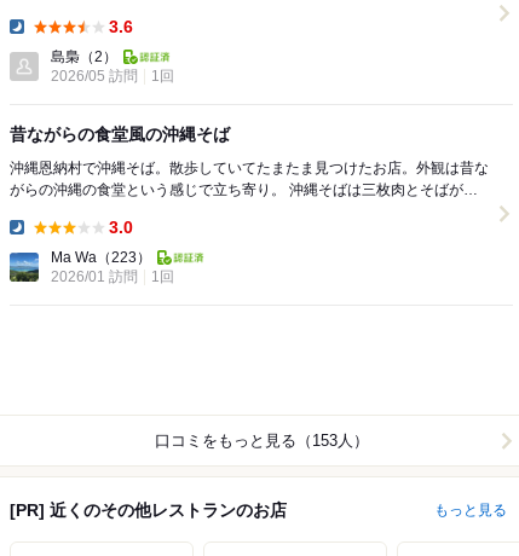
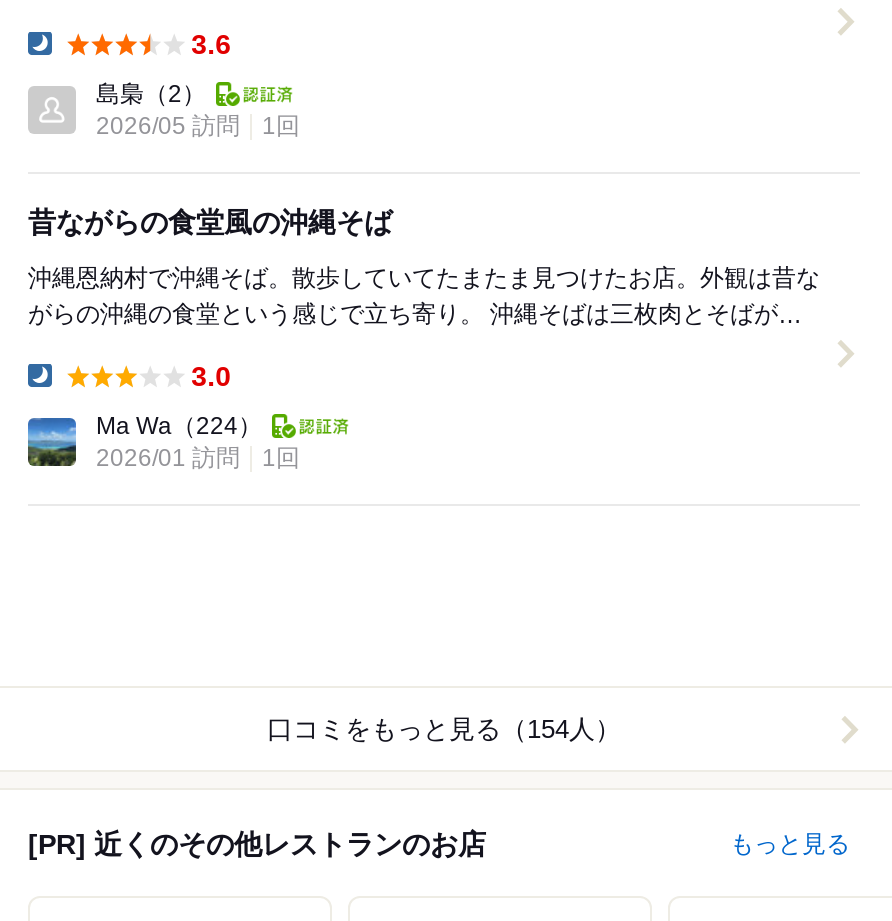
- Ma Wa（223）
+ Ma Wa（224）

- 口コミをもっと見る（153人）
+ 口コミをもっと見る（154人）
